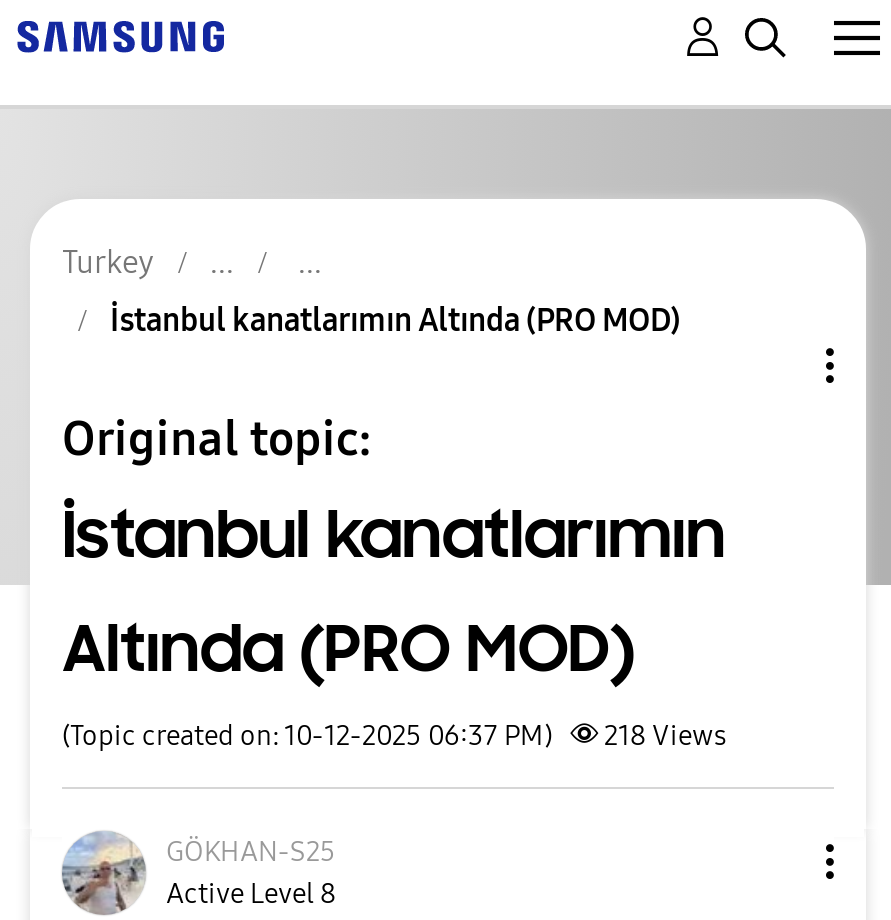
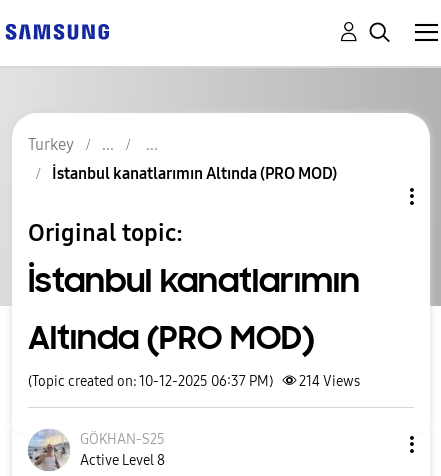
- (Topic created on: 10-12-2025 06:37 PM) 218 Views
+ (Topic created on: 10-12-2025 06:37 PM) 214 Views
